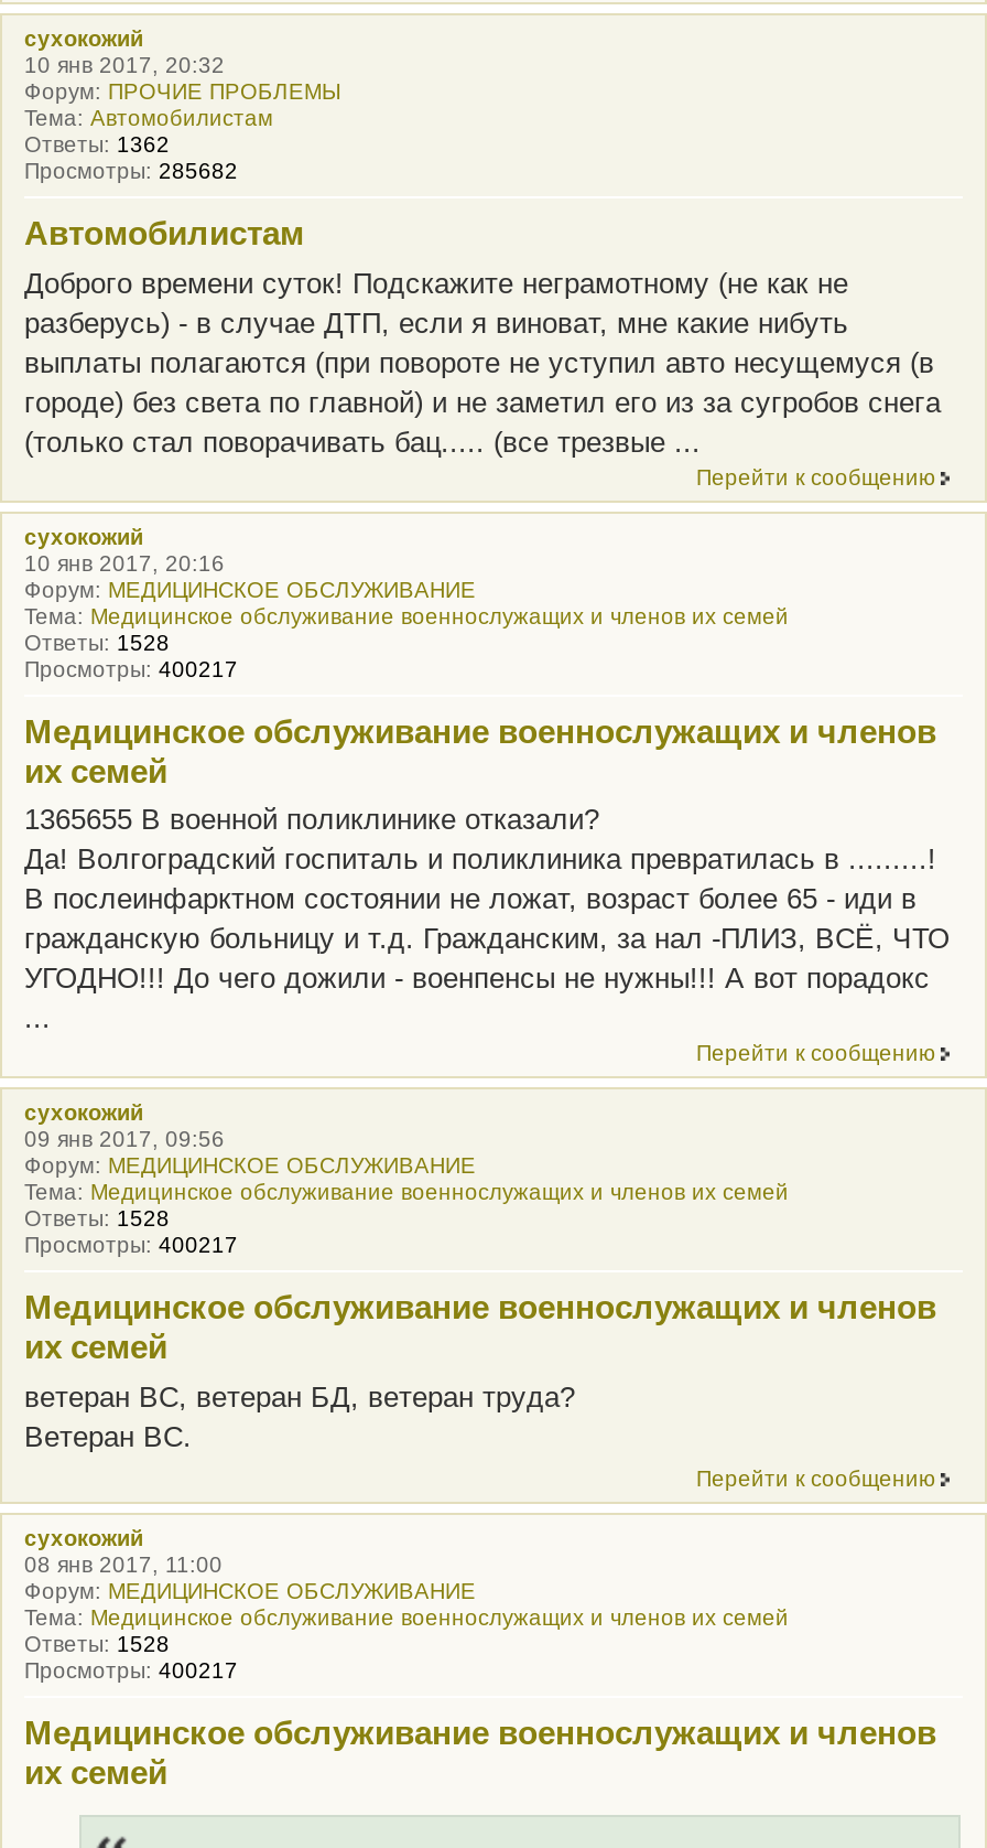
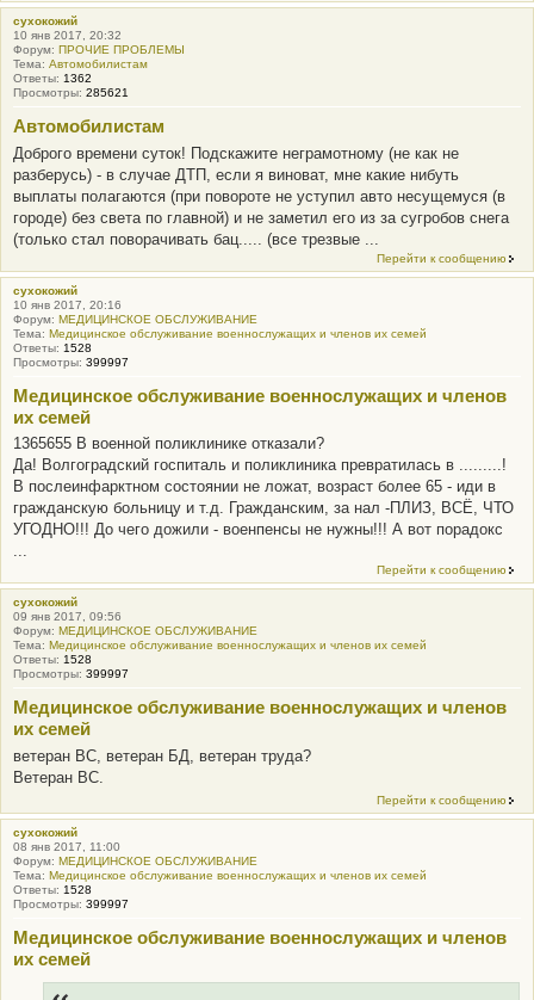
- Просмотры: 285682
+ Просмотры: 285621

- Просмотры: 400217
+ Просмотры: 399997

- Просмотры: 400217
+ Просмотры: 399997

- Просмотры: 400217
+ Просмотры: 399997
